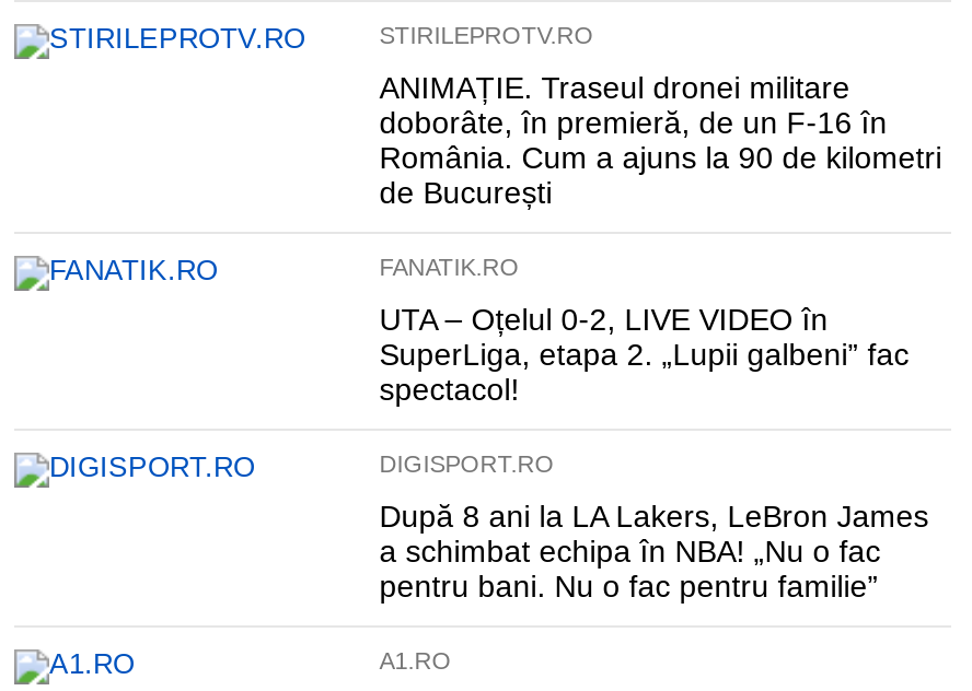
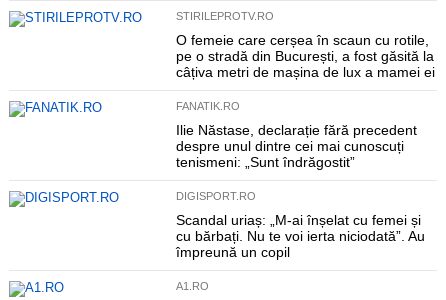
- ANIMAȚIE. Traseul dronei militare
- doborâte, în premieră, de un F-16 în
- România. Cum a ajuns la 90 de kilometri
- de București
+ O femeie care cerșea în scaun cu rotile,
+ pe o stradă din București, a fost găsită la
+ câțiva metri de mașina de lux a mamei ei

- UTA – Oțelul 0-2, LIVE VIDEO în
- SuperLiga, etapa 2. „Lupii galbeni” fac
- spectacol!
+ Ilie Năstase, declarație fără precedent
+ despre unul dintre cei mai cunoscuți
+ tenismeni: „Sunt îndrăgostit”

- După 8 ani la LA Lakers, LeBron James
- a schimbat echipa în NBA! „Nu o fac
- pentru bani. Nu o fac pentru familie”
+ Scandal uriaș: „M-ai înșelat cu femei și
+ cu bărbați. Nu te voi ierta niciodată”. Au
+ împreună un copil
